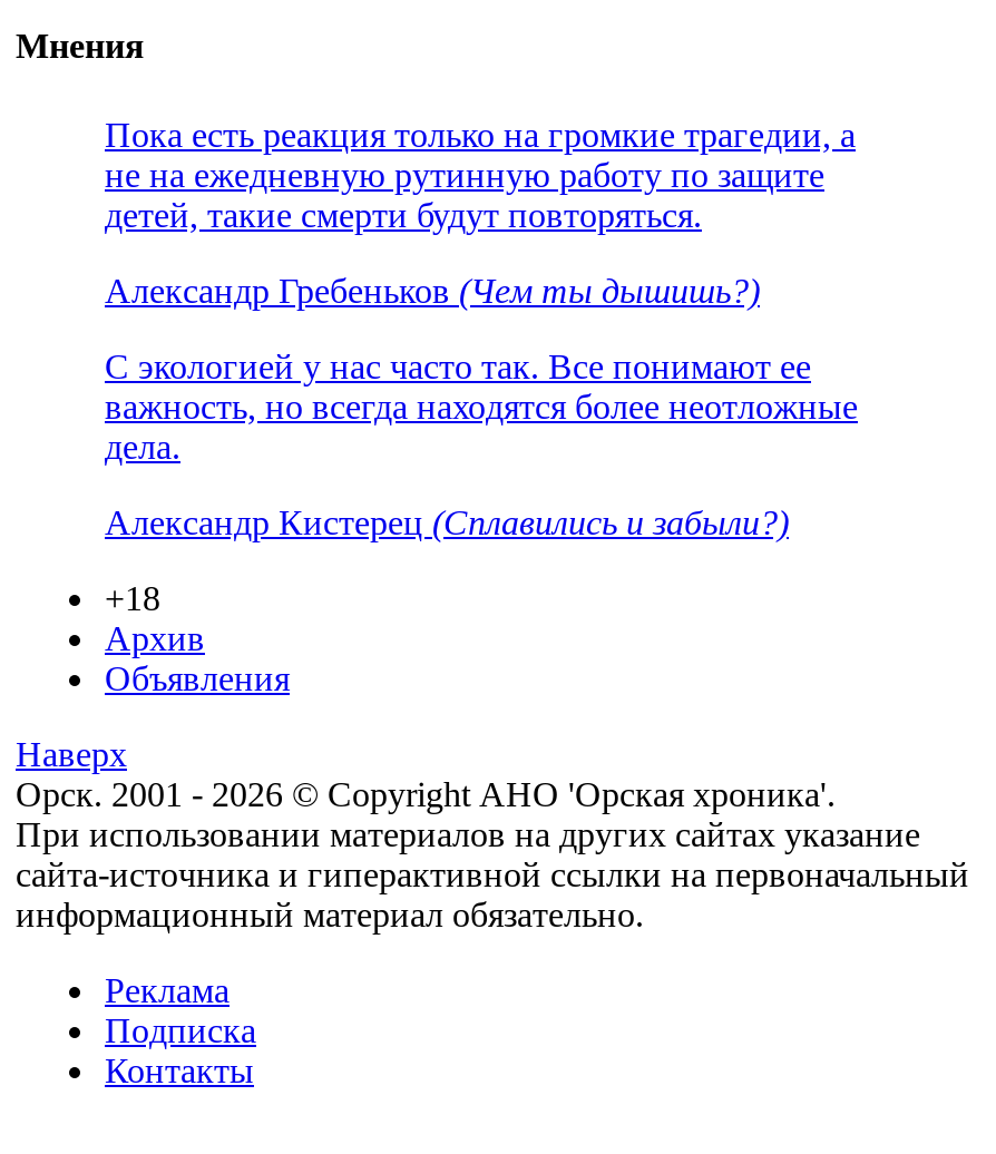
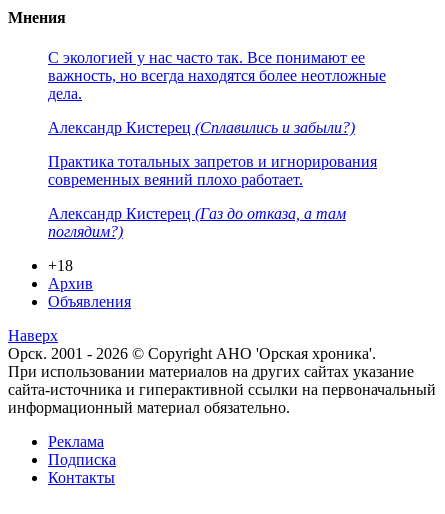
- Пока есть реакция только на громкие трагедии, а
- не на ежедневную рутинную работу по защите
- детей, такие смерти будут повторяться.
- Александр Гребеньков (Чем ты дышишь?)

moved up: С экологией у нас часто так. Все понимают ее | важность, но всегда находятся более неотложные | дела. | Александр Кистерец (Сплавились и забыли?)

+ Практика тотальных запретов и игнорирования
+ современных веяний плохо работает.
+ Александр Кистерец (Газ до отказа, а там
+ поглядим?)
